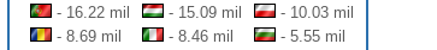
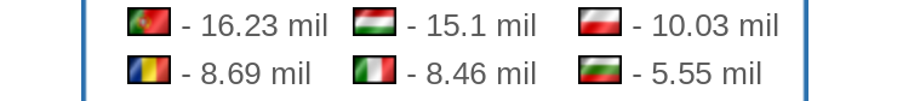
- - 16.22 mil
+ - 16.23 mil

- - 15.09 mil
+ - 15.1 mil
